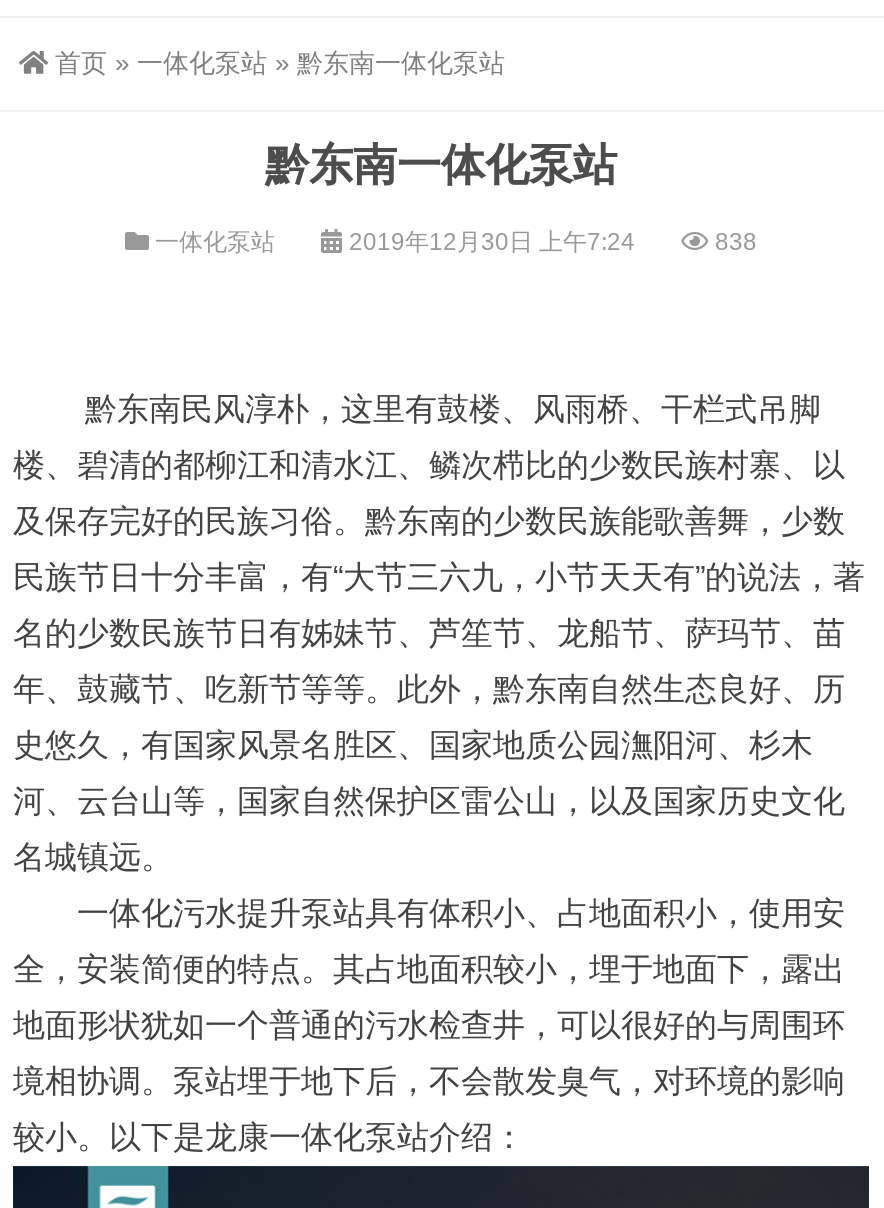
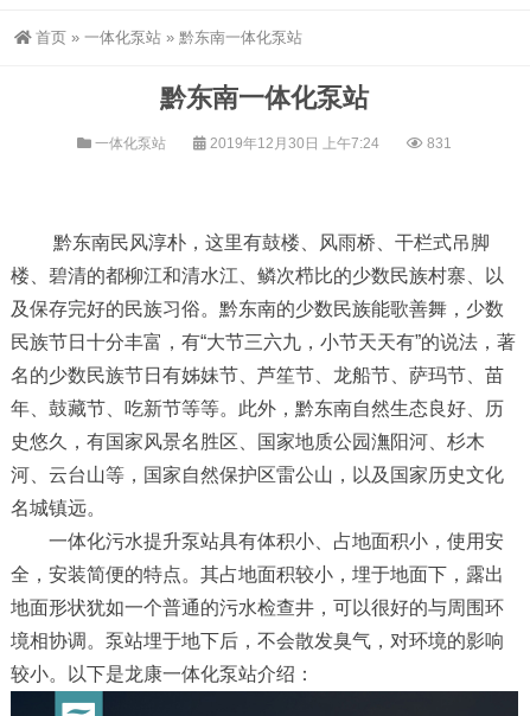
- 838
+ 831
